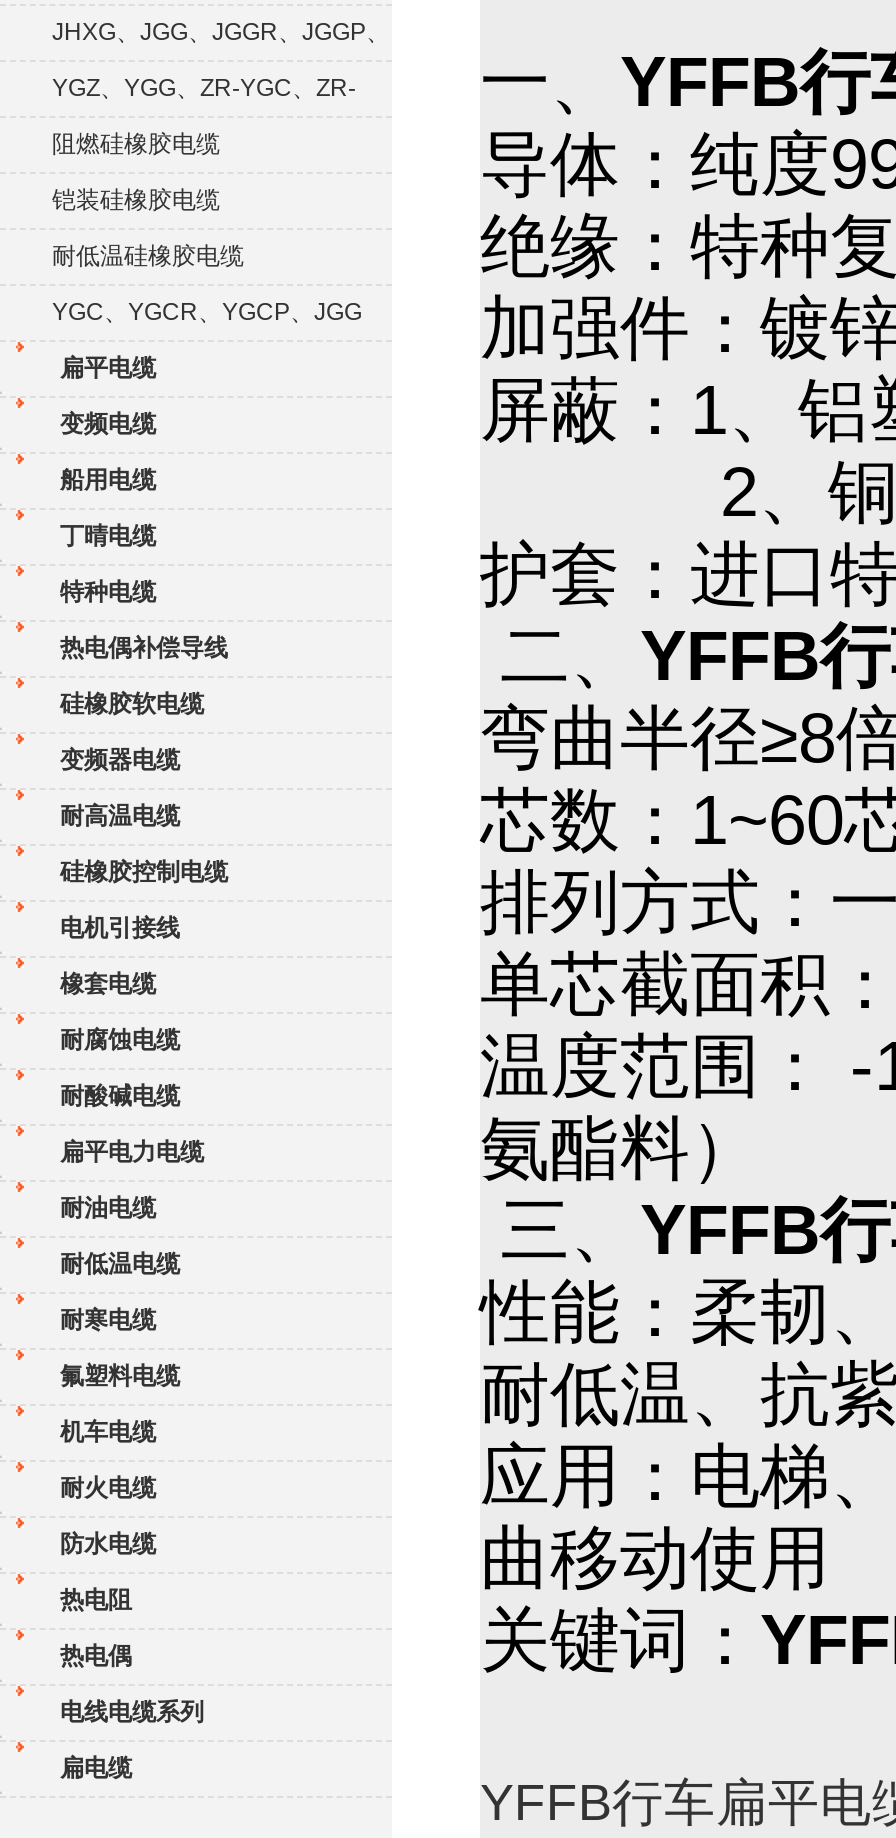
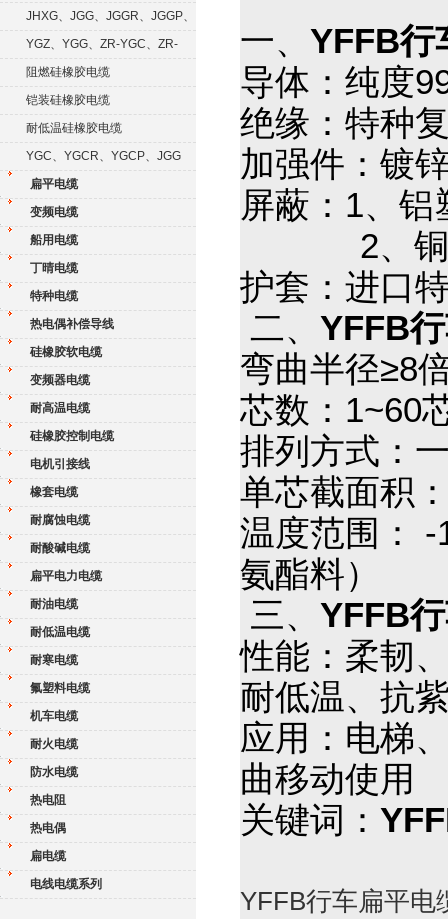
moved down: 电线电缆系列

moved up: 扁电缆
